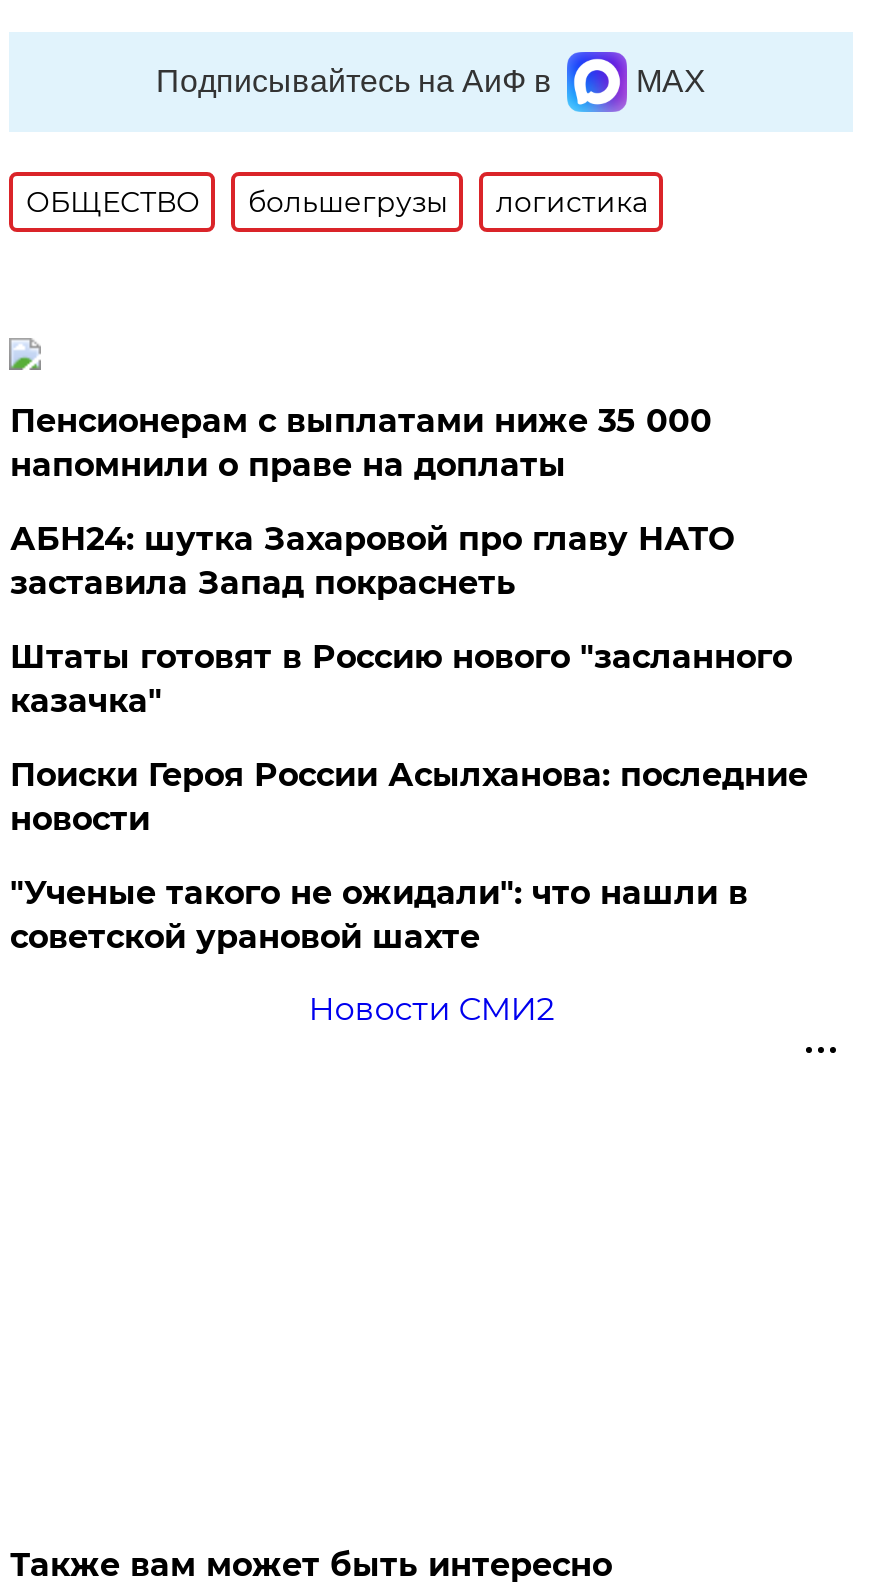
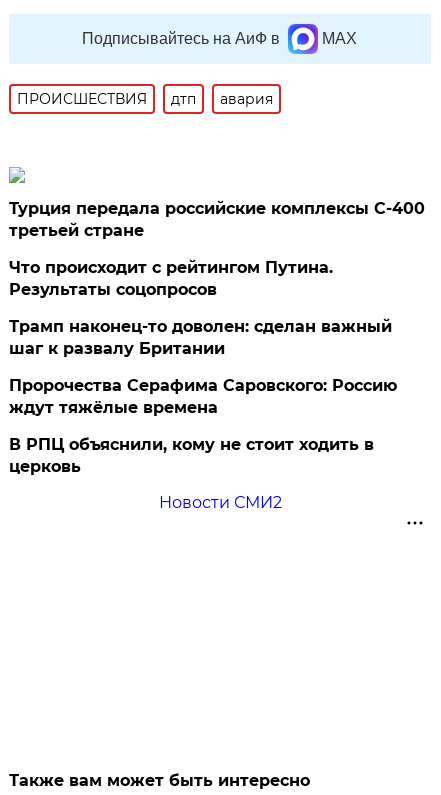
- ОБЩЕСТВО
- большегрузы
- логистика
+ ПРОИСШЕСТВИЯ
+ дтп
+ авария

- Пенсионерам с выплатами ниже 35 000
- напомнили о праве на доплаты
+ Турция передала российские комплексы С-400
+ третьей стране

- АБН24: шутка Захаровой про главу НАТО
- заставила Запад покраснеть
+ Что происходит с рейтингом Путина.
+ Результаты соцопросов

- Штаты готовят в Россию нового "засланного
- казачка"
+ Трамп наконец-то доволен: сделан важный
+ шаг к развалу Британии

- Поиски Героя России Асылханова: последние
- новости
+ Пророчества Серафима Саровского: Россию
+ ждут тяжёлые времена

- "Ученые такого не ожидали": что нашли в
- советской урановой шахте
+ В РПЦ объяснили, кому не стоит ходить в
+ церковь
